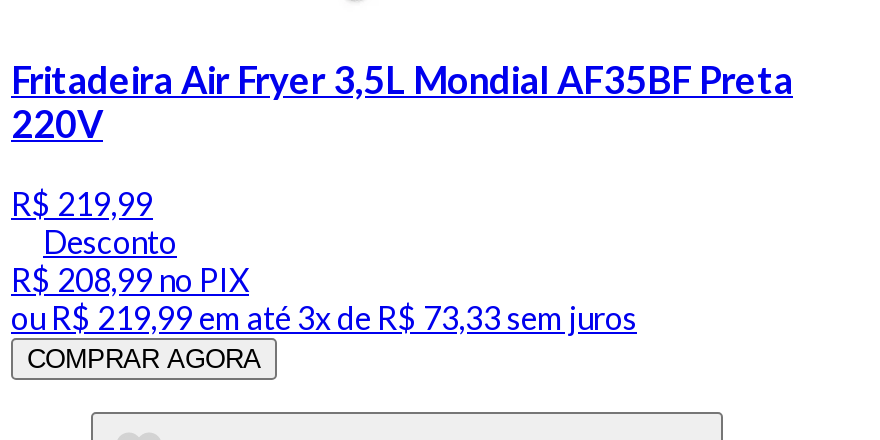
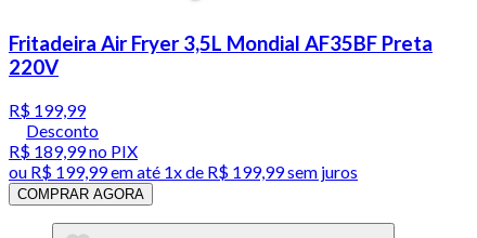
- R$ 219,99
+ R$ 199,99

- R$ 208,99no PIX
+ R$ 189,99no PIX

- ouR$ 219,99em até 3x de R$ 73,33 sem juros
+ ouR$ 199,99em até 1x de R$ 199,99 sem juros
